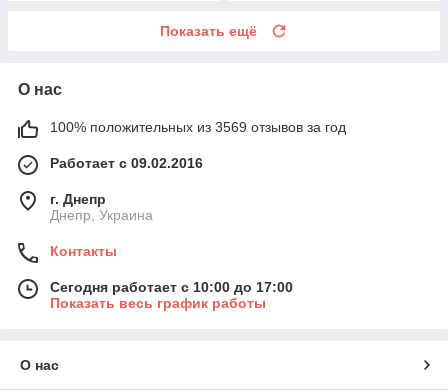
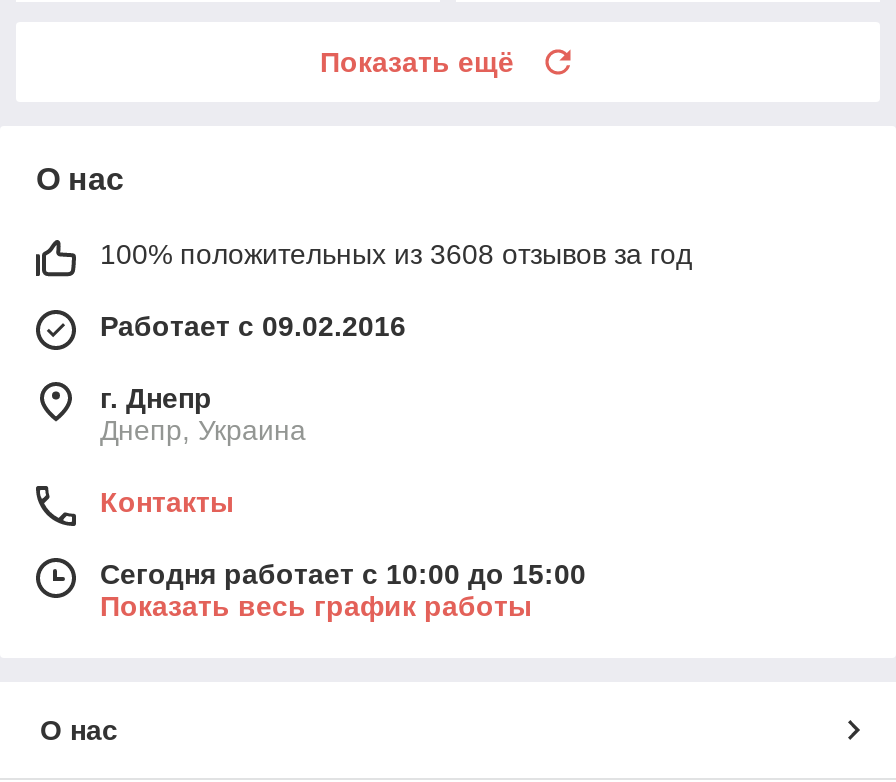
- 100% положительных из 3569 отзывов за год
+ 100% положительных из 3608 отзывов за год

- Сегодня работает с 10:00 до 17:00
+ Сегодня работает с 10:00 до 15:00
